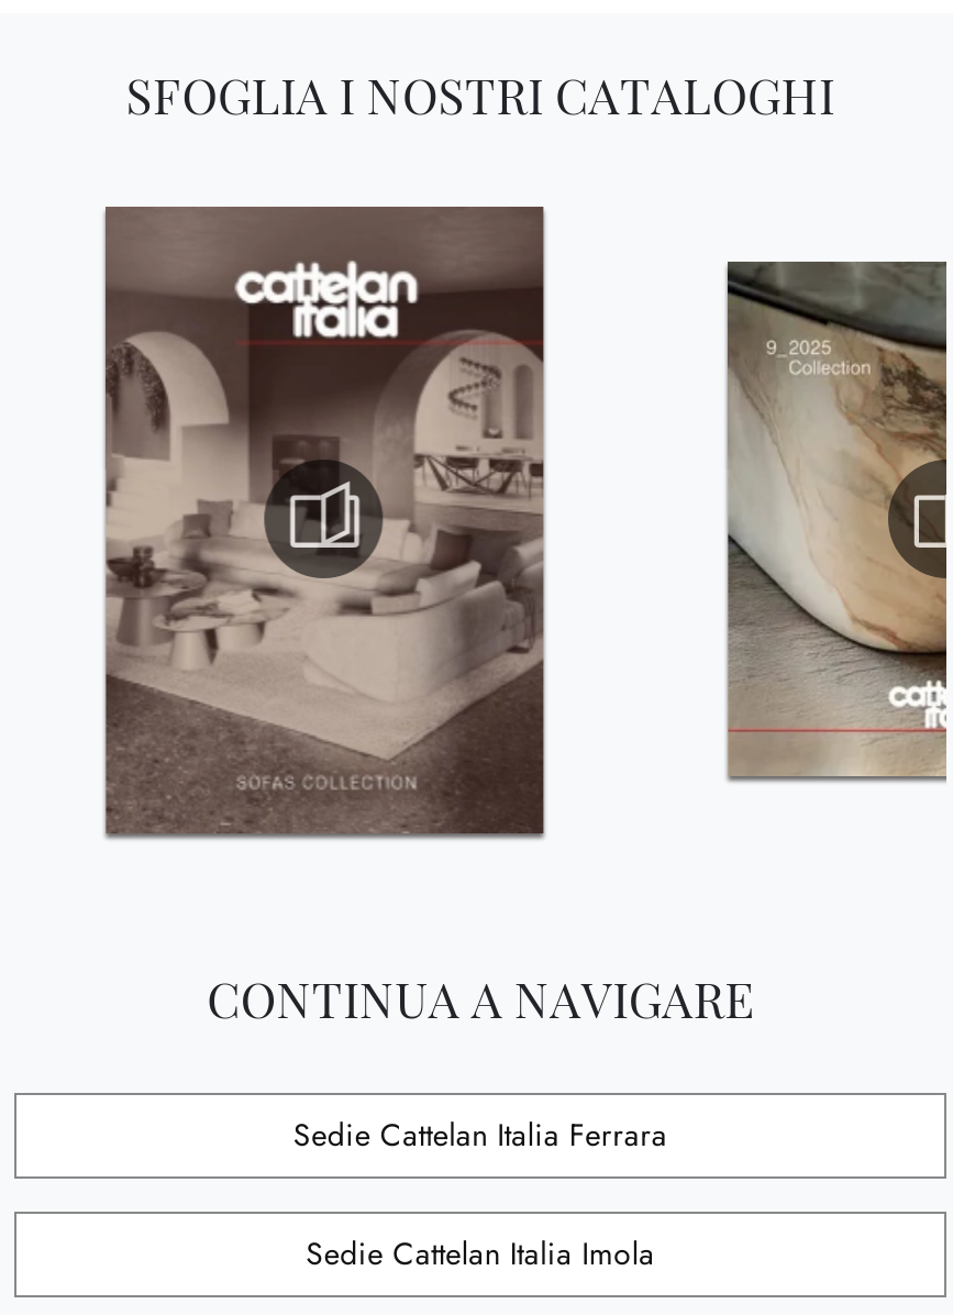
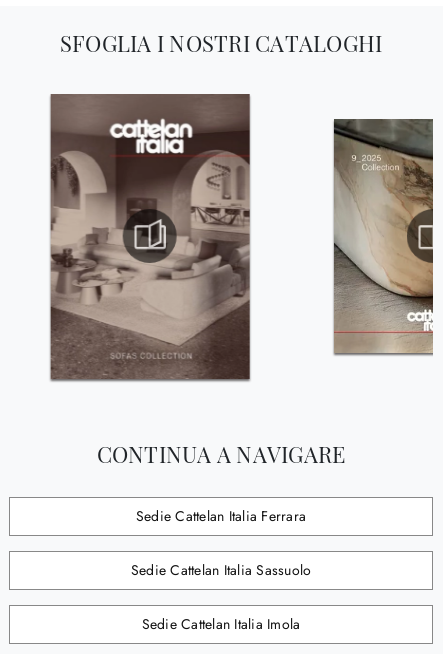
+ Sedie Cattelan Italia Sassuolo
